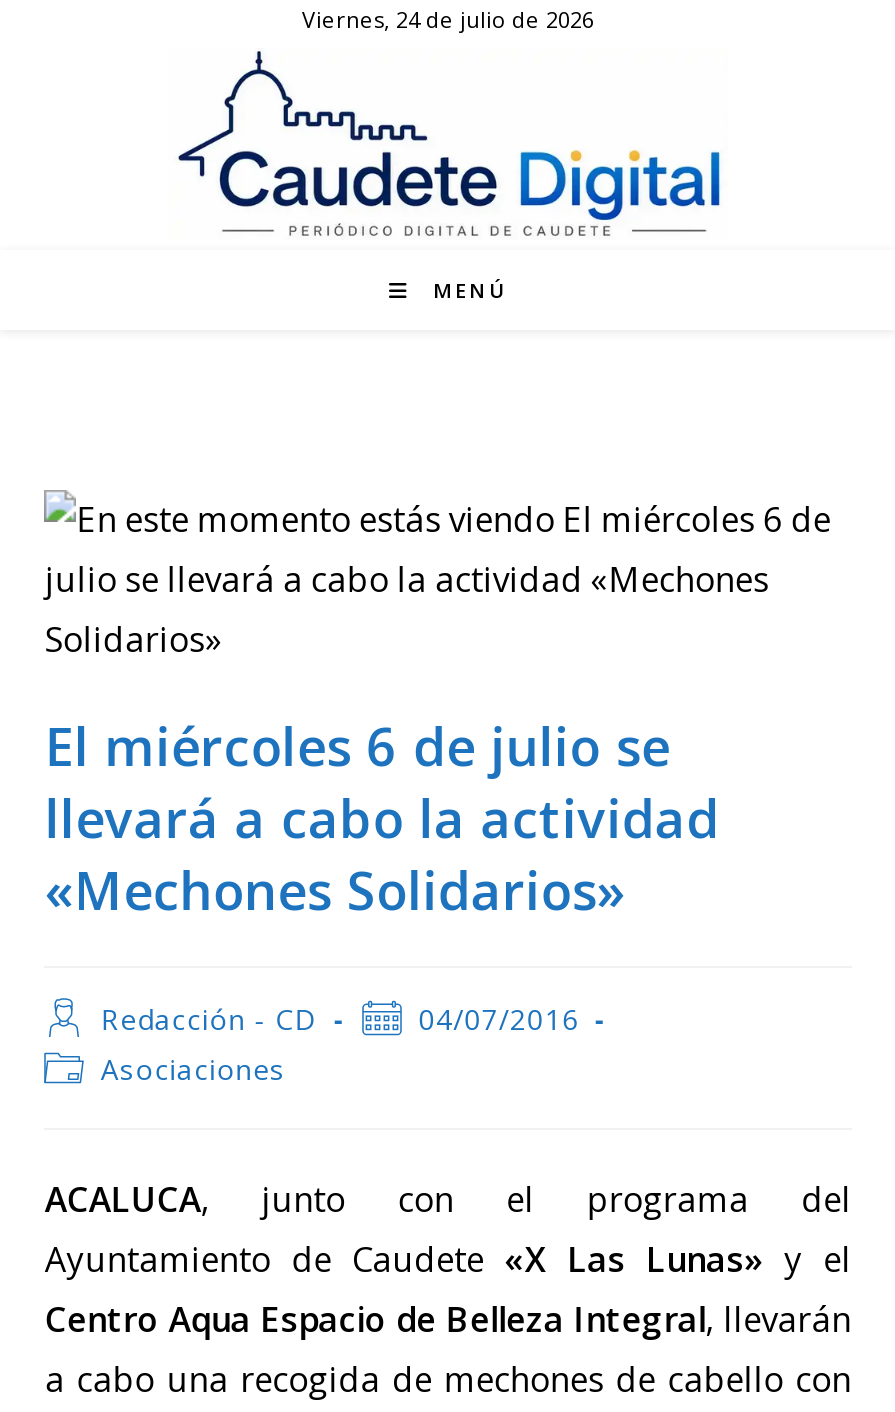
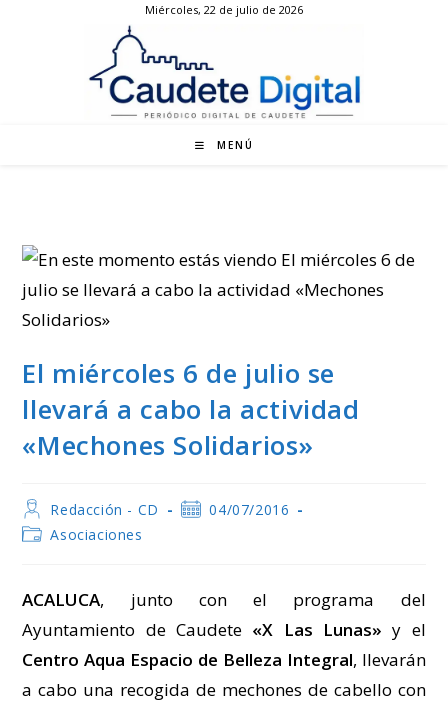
- Viernes, 24 de julio de 2026
+ Miércoles, 22 de julio de 2026
